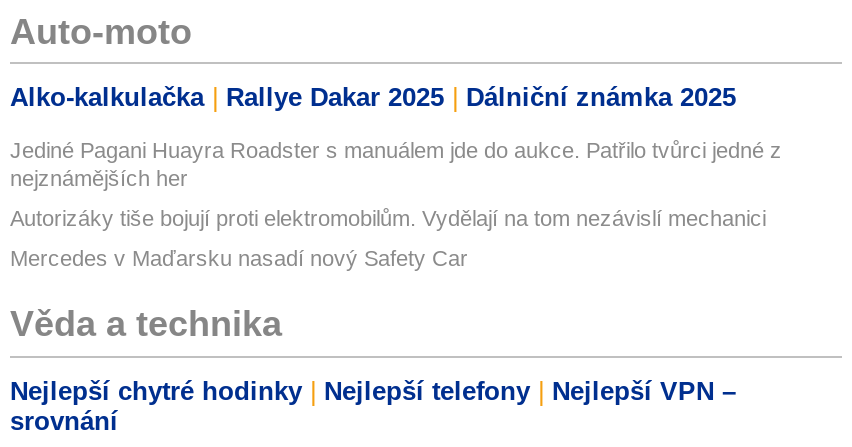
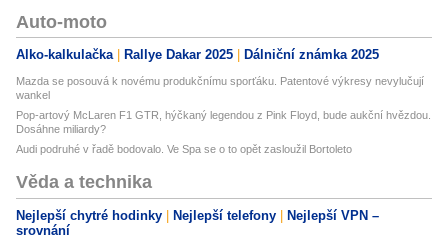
- Jediné Pagani Huayra Roadster s manuálem jde do aukce. Patřilo tvůrci jedné z
- nejznámějších her
+ Mazda se posouvá k novému produkčnímu sporťáku. Patentové výkresy nevylučují
+ wankel

- Autorizáky tiše bojují proti elektromobilům. Vydělají na tom nezávislí mechanici
+ Pop-artový McLaren F1 GTR, hýčkaný legendou z Pink Floyd, bude aukční hvězdou.
+ Dosáhne miliardy?

- Mercedes v Maďarsku nasadí nový Safety Car
+ Audi podruhé v řadě bodovalo. Ve Spa se o to opět zasloužil Bortoleto
